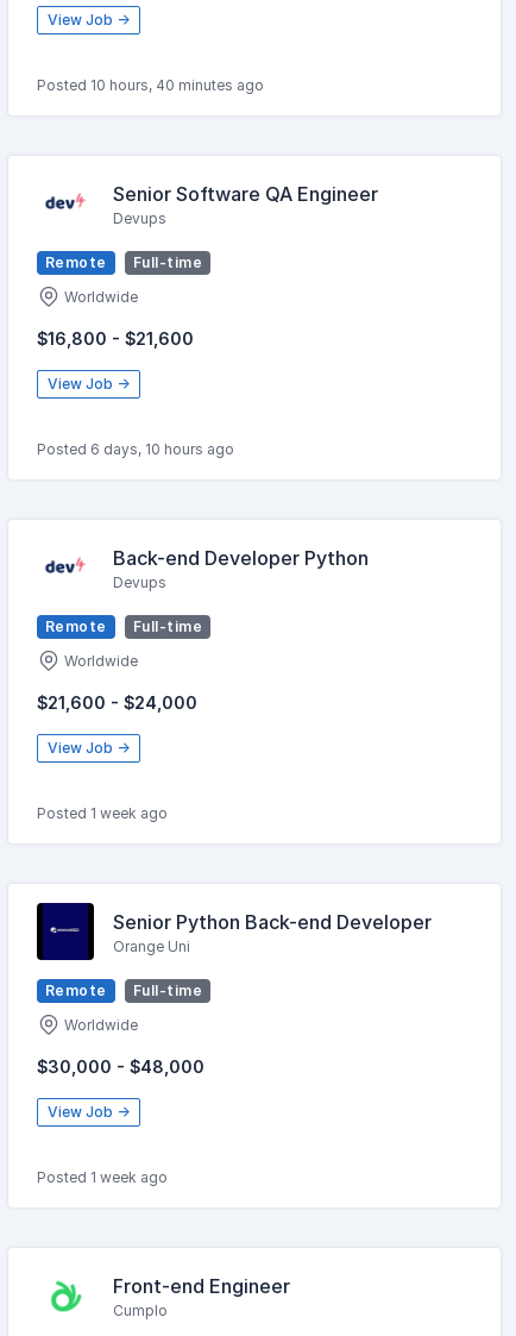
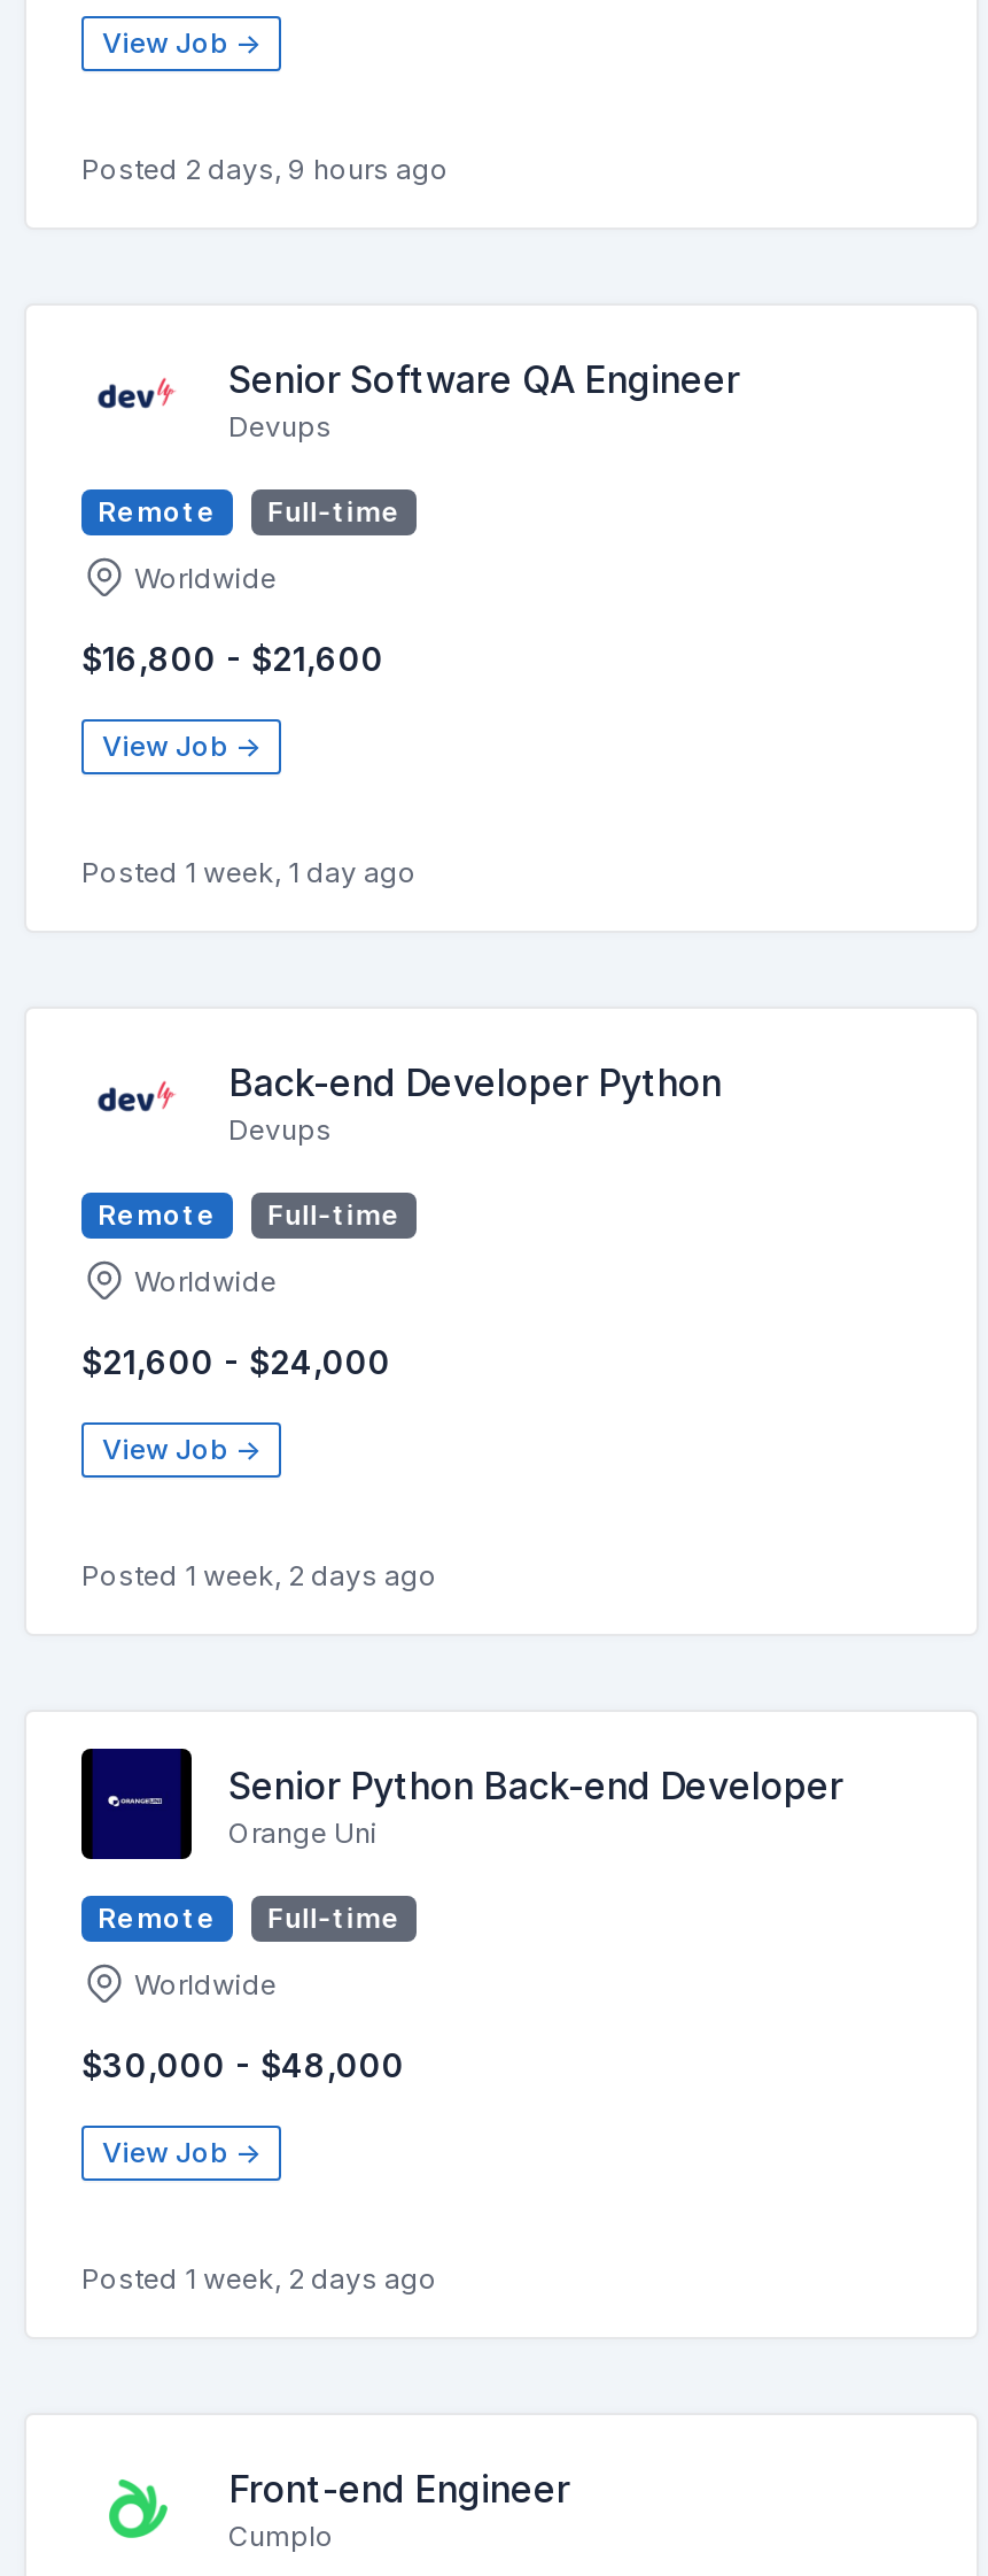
- Posted 10 hours, 40 minutes ago
+ Posted 2 days, 9 hours ago

- Posted 6 days, 10 hours ago
+ Posted 1 week, 1 day ago

- Posted 1 week ago
+ Posted 1 week, 2 days ago

- Posted 1 week ago
+ Posted 1 week, 2 days ago
